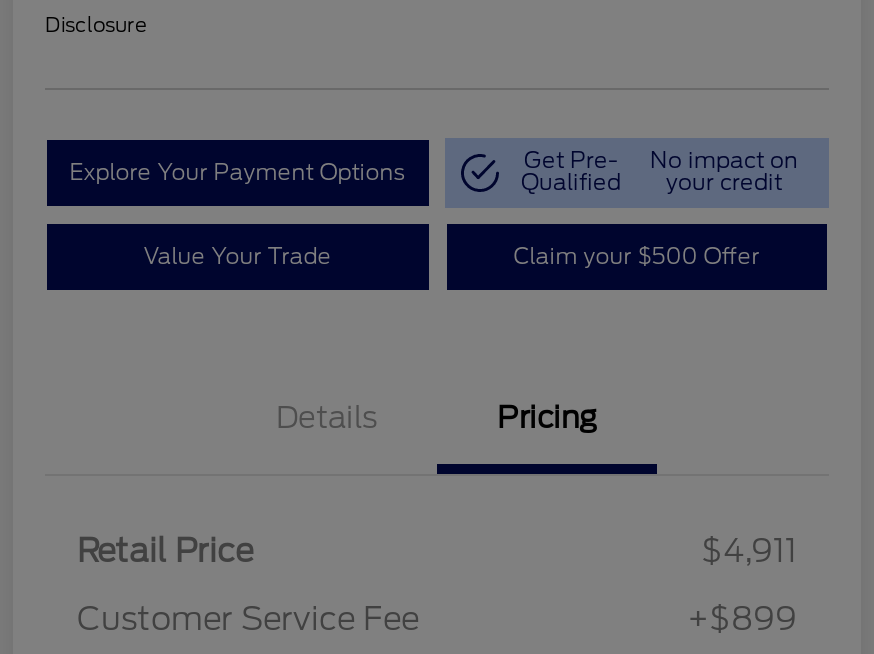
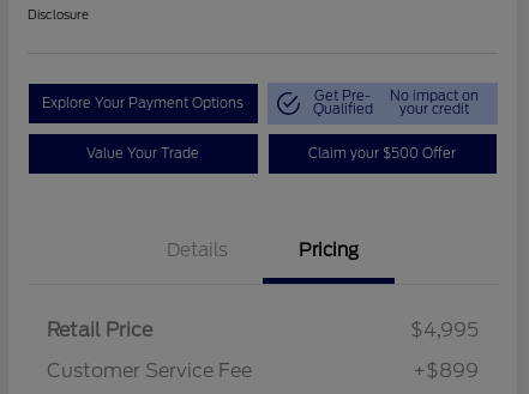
- $4,911
+ $4,995
